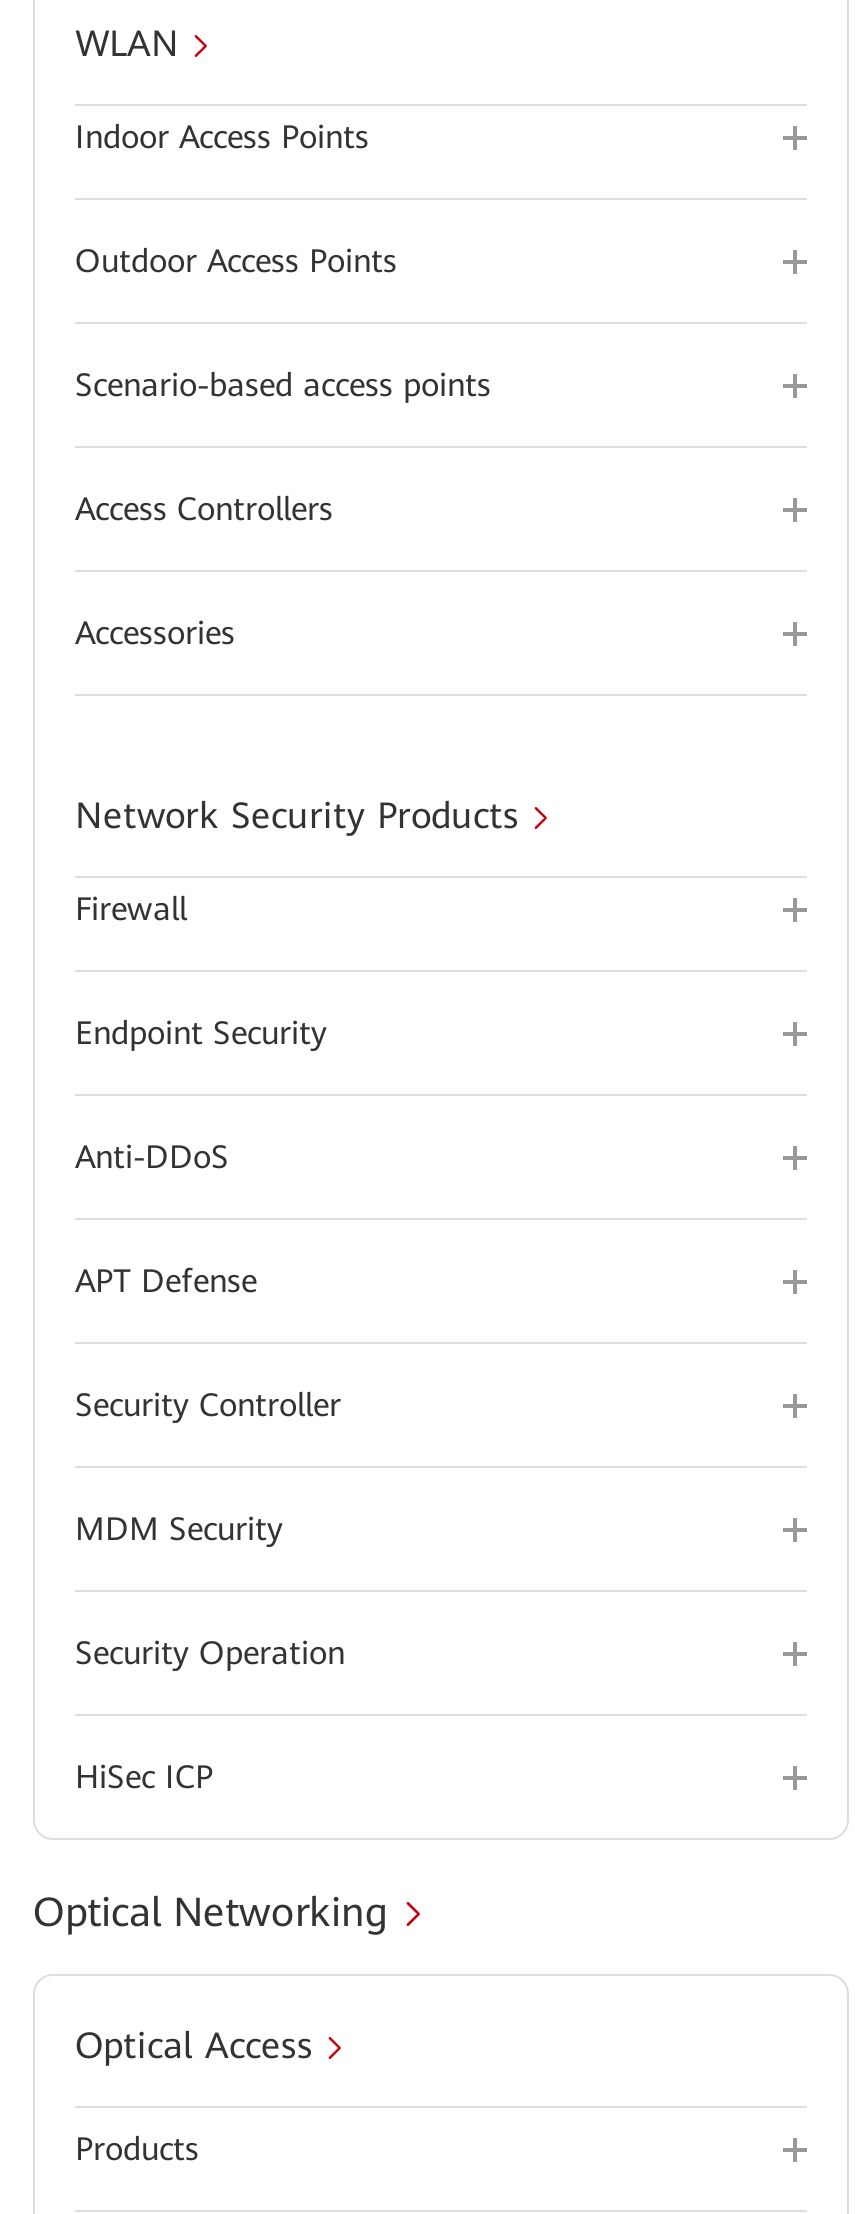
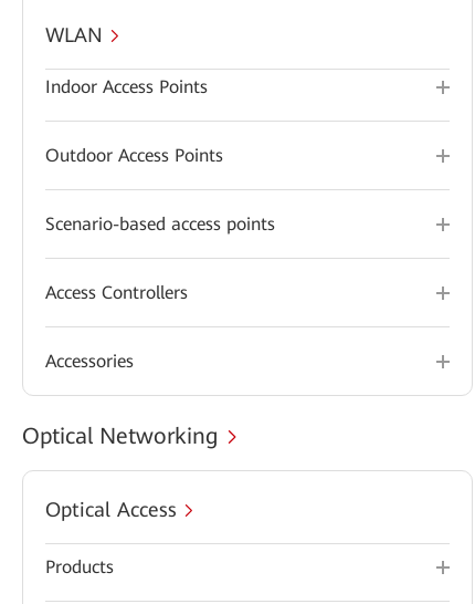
- Network Security Products
- Firewall
- Endpoint Security
- Anti-DDoS
- APT Defense
- Security Controller
- MDM Security
- Security Operation
- HiSec ICP
